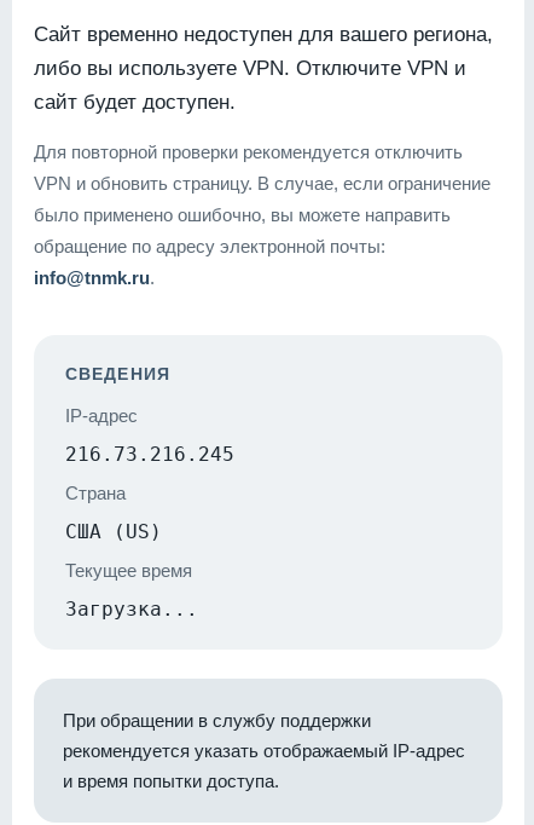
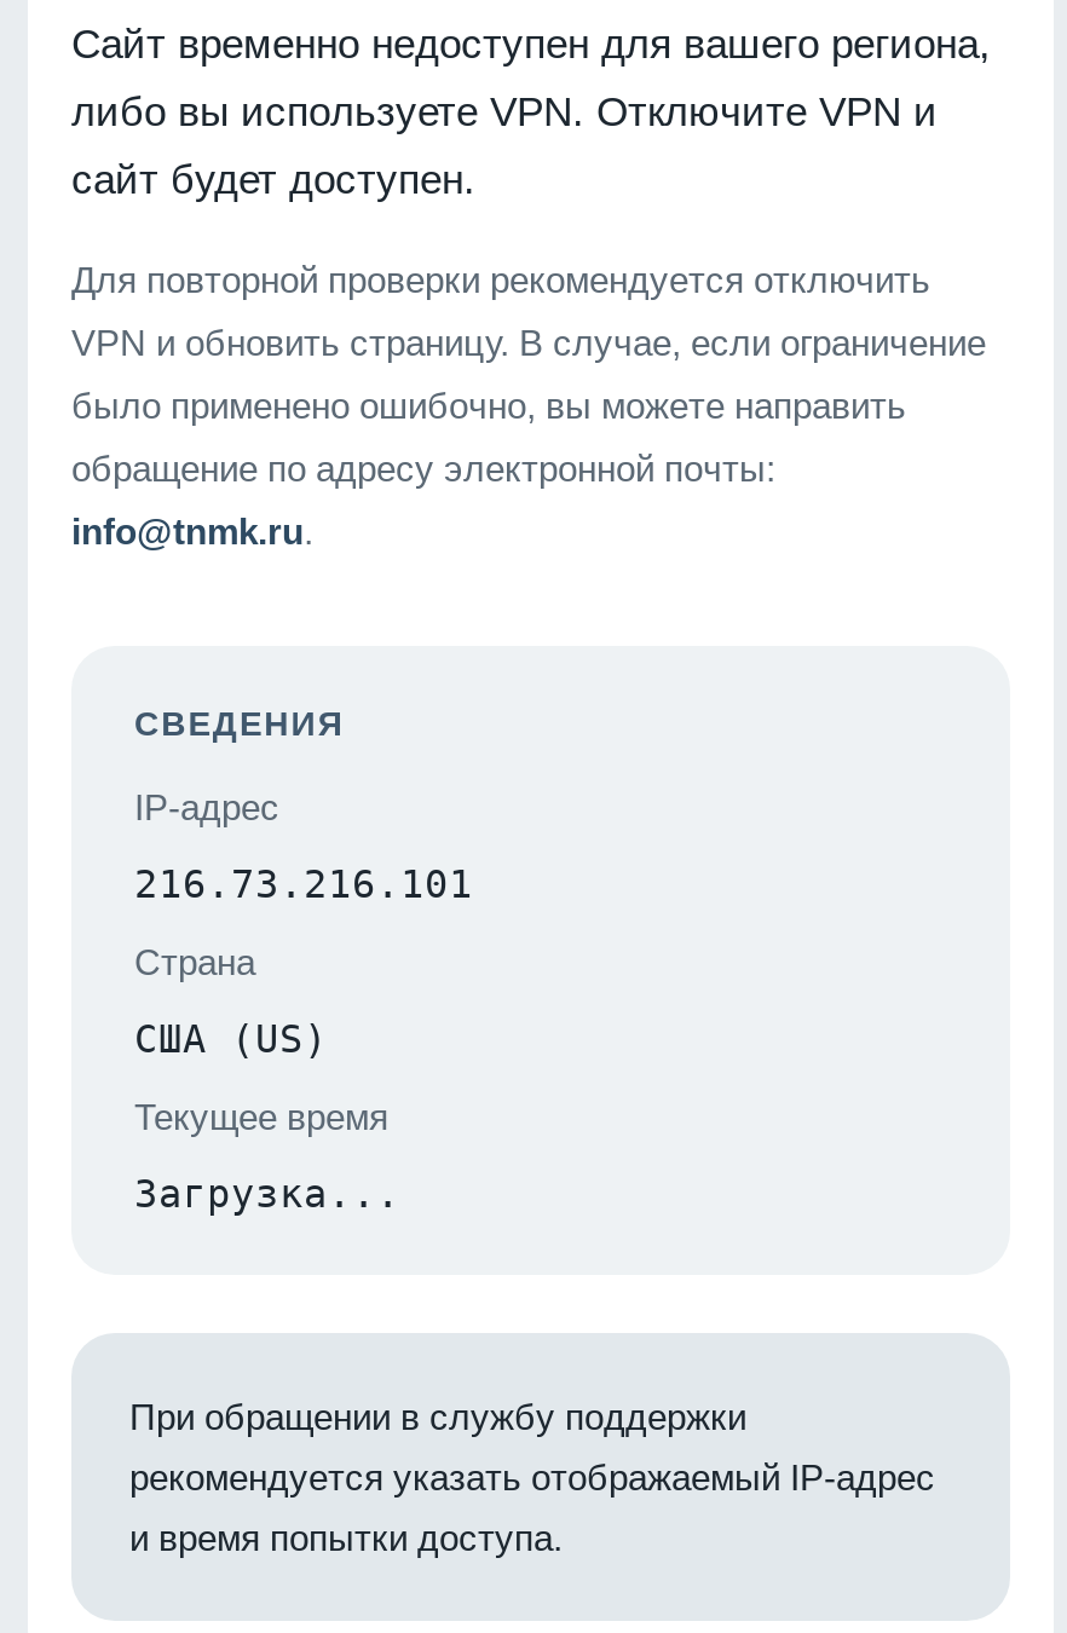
- 216.73.216.245
+ 216.73.216.101
